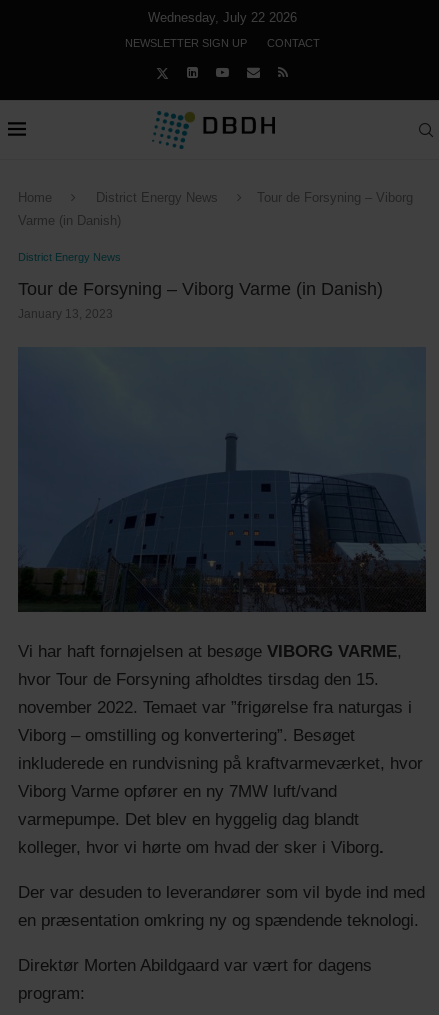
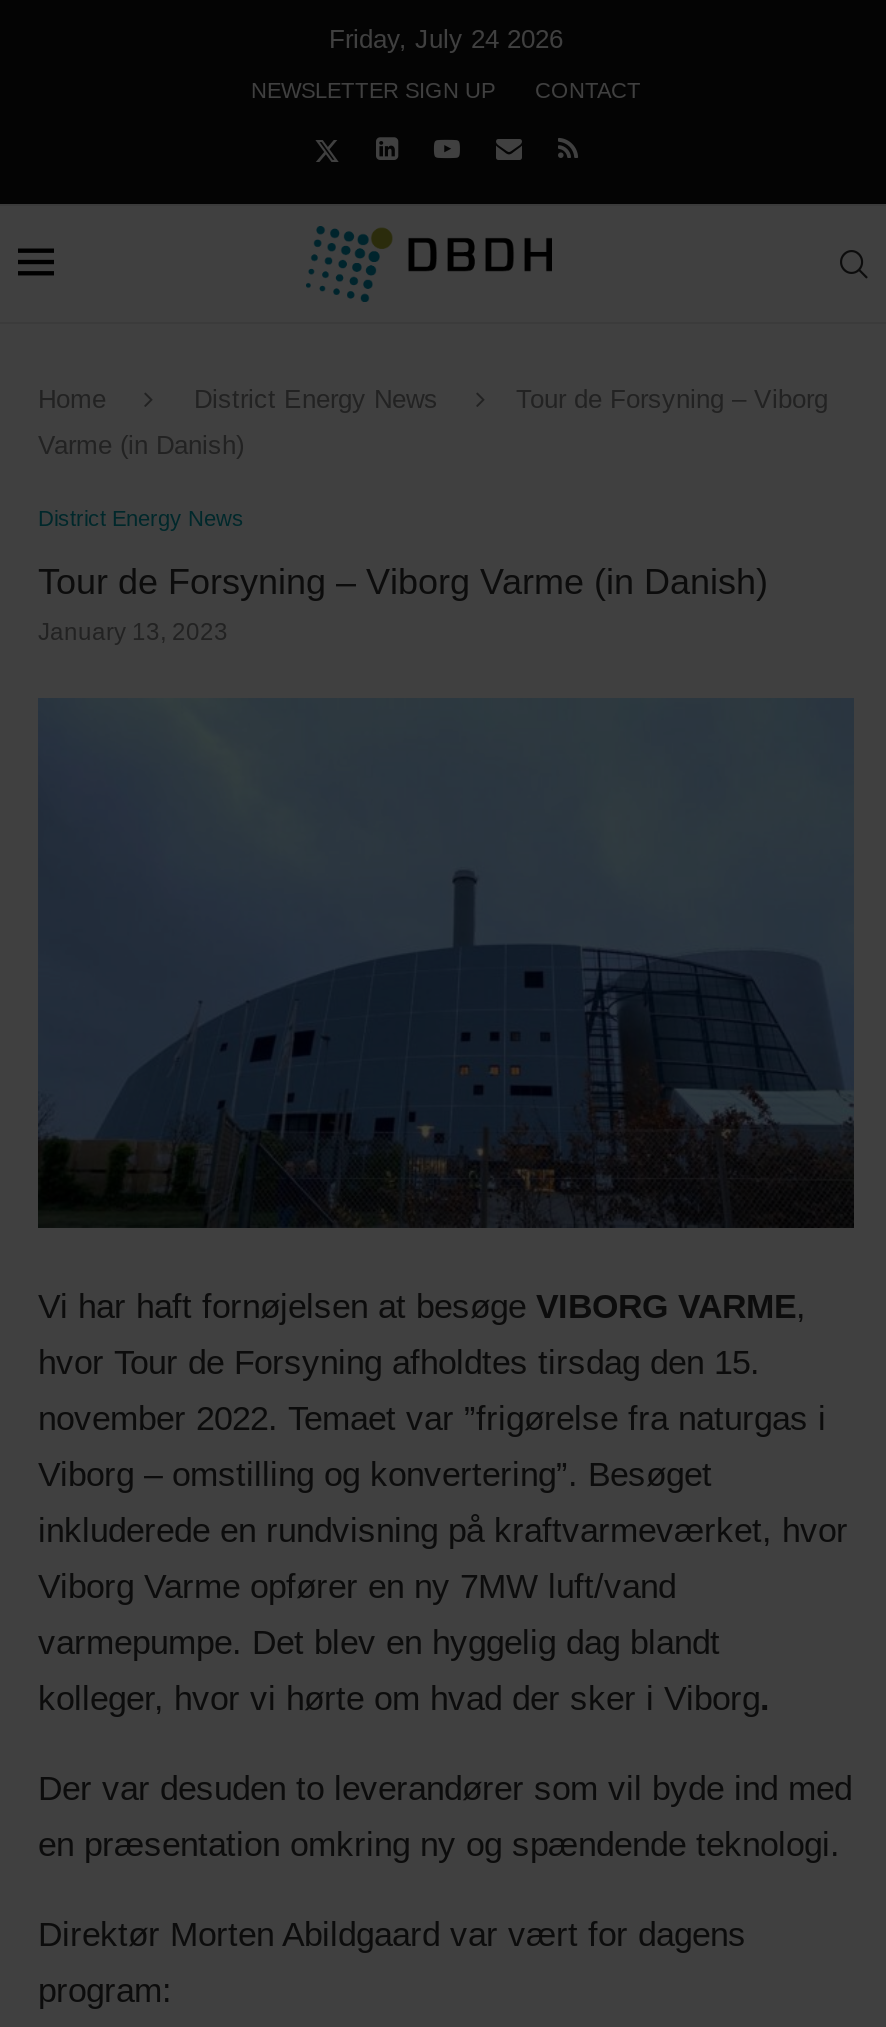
- Wednesday, July 22 2026
+ Friday, July 24 2026
